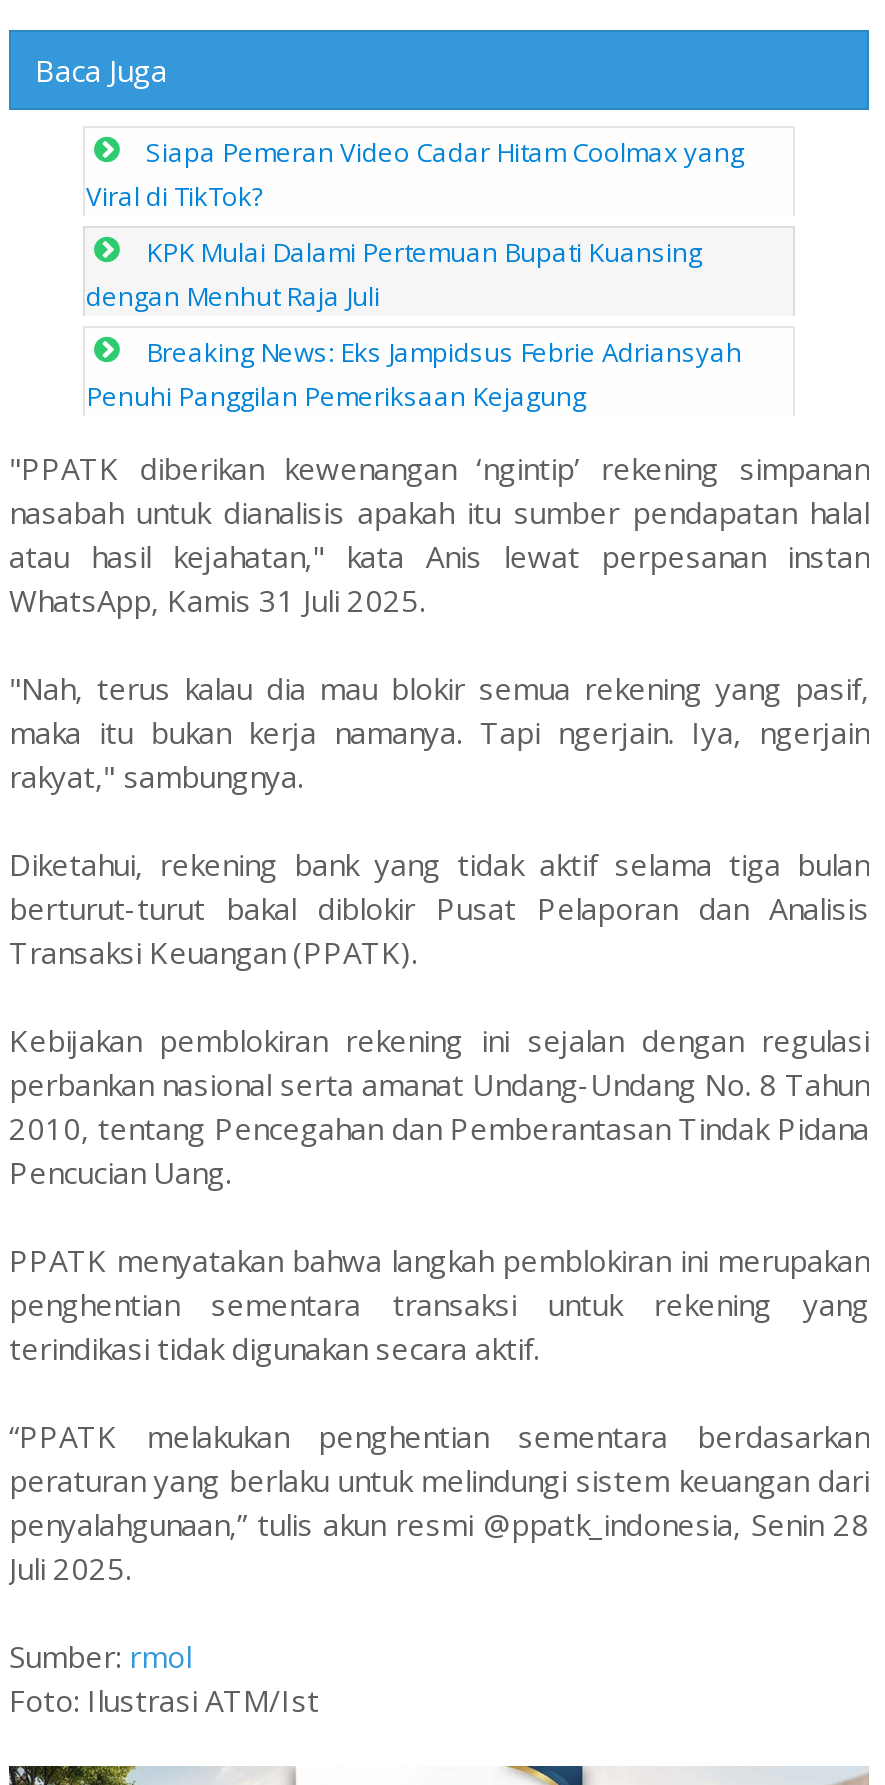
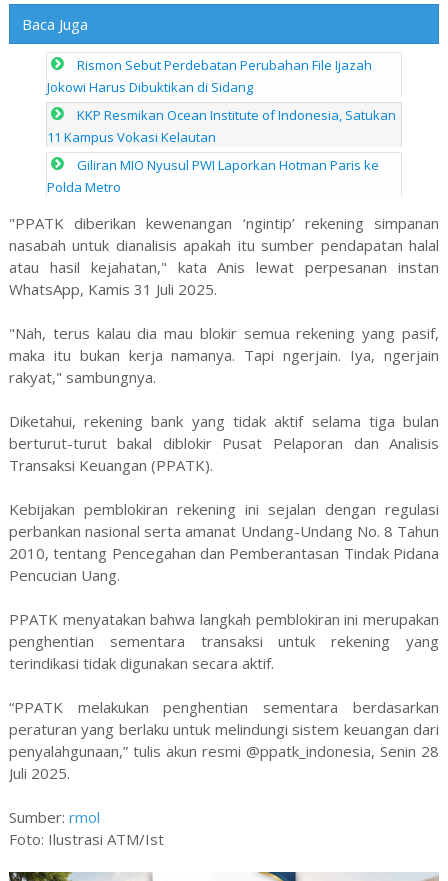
- Siapa Pemeran Video Cadar Hitam Coolmax yang
- Viral di TikTok?
+ Rismon Sebut Perdebatan Perubahan File Ijazah
+ Jokowi Harus Dibuktikan di Sidang

- KPK Mulai Dalami Pertemuan Bupati Kuansing
- dengan Menhut Raja Juli
+ KKP Resmikan Ocean Institute of Indonesia, Satukan
+ 11 Kampus Vokasi Kelautan

- Breaking News: Eks Jampidsus Febrie Adriansyah
- Penuhi Panggilan Pemeriksaan Kejagung
+ Giliran MIO Nyusul PWI Laporkan Hotman Paris ke
+ Polda Metro
